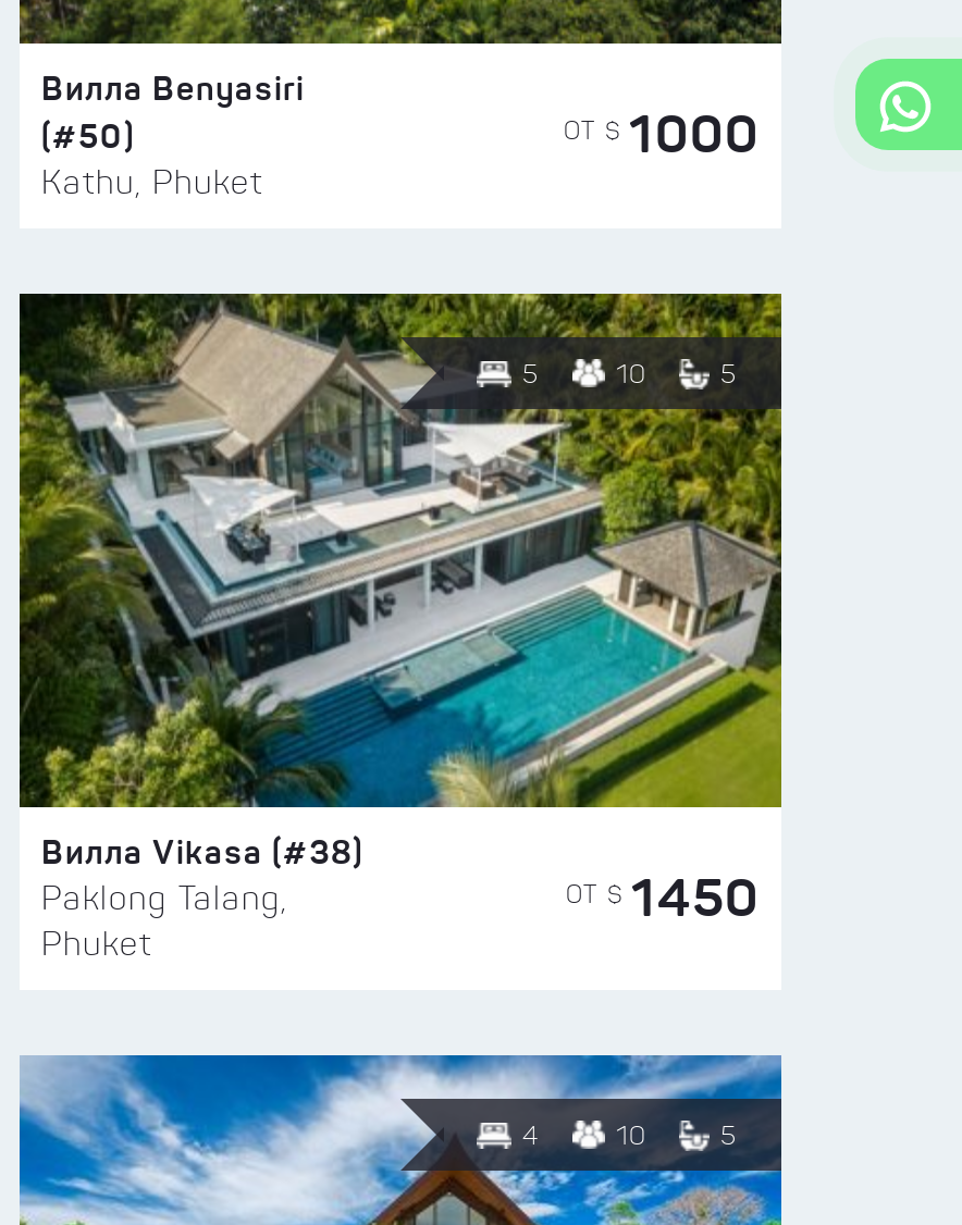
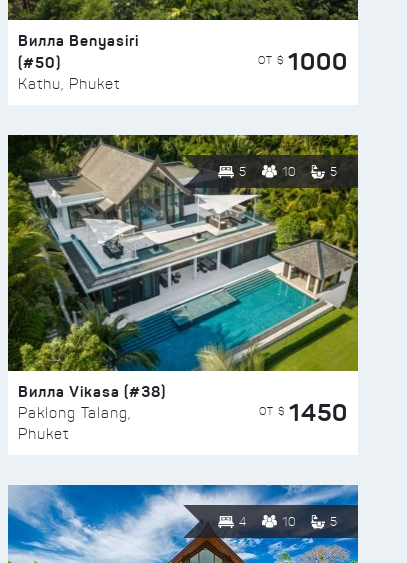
- [image]
